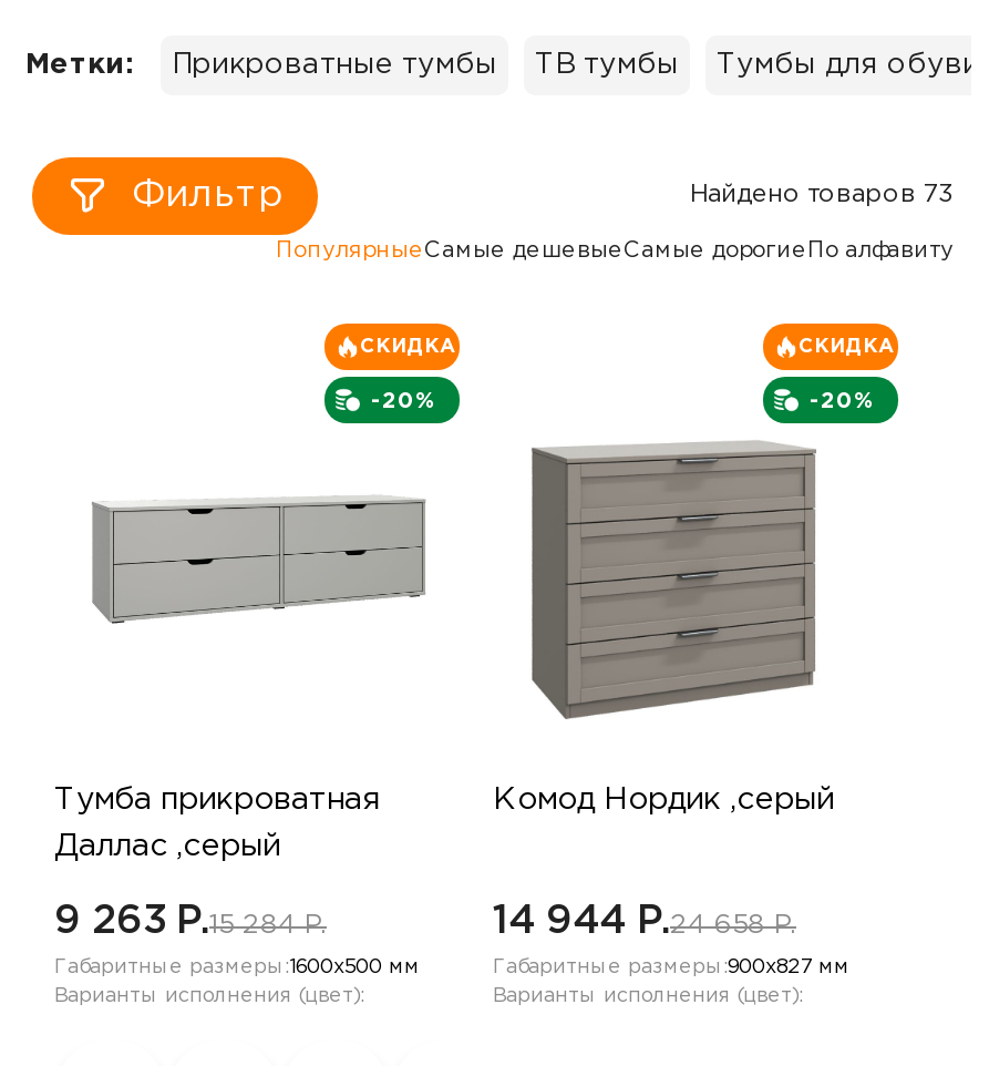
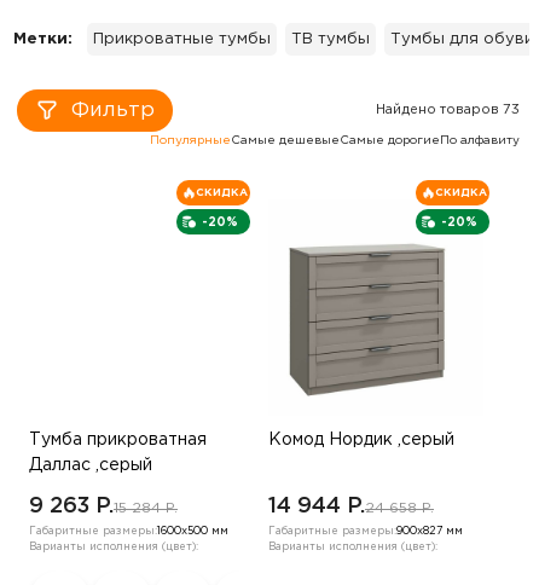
- [image]
